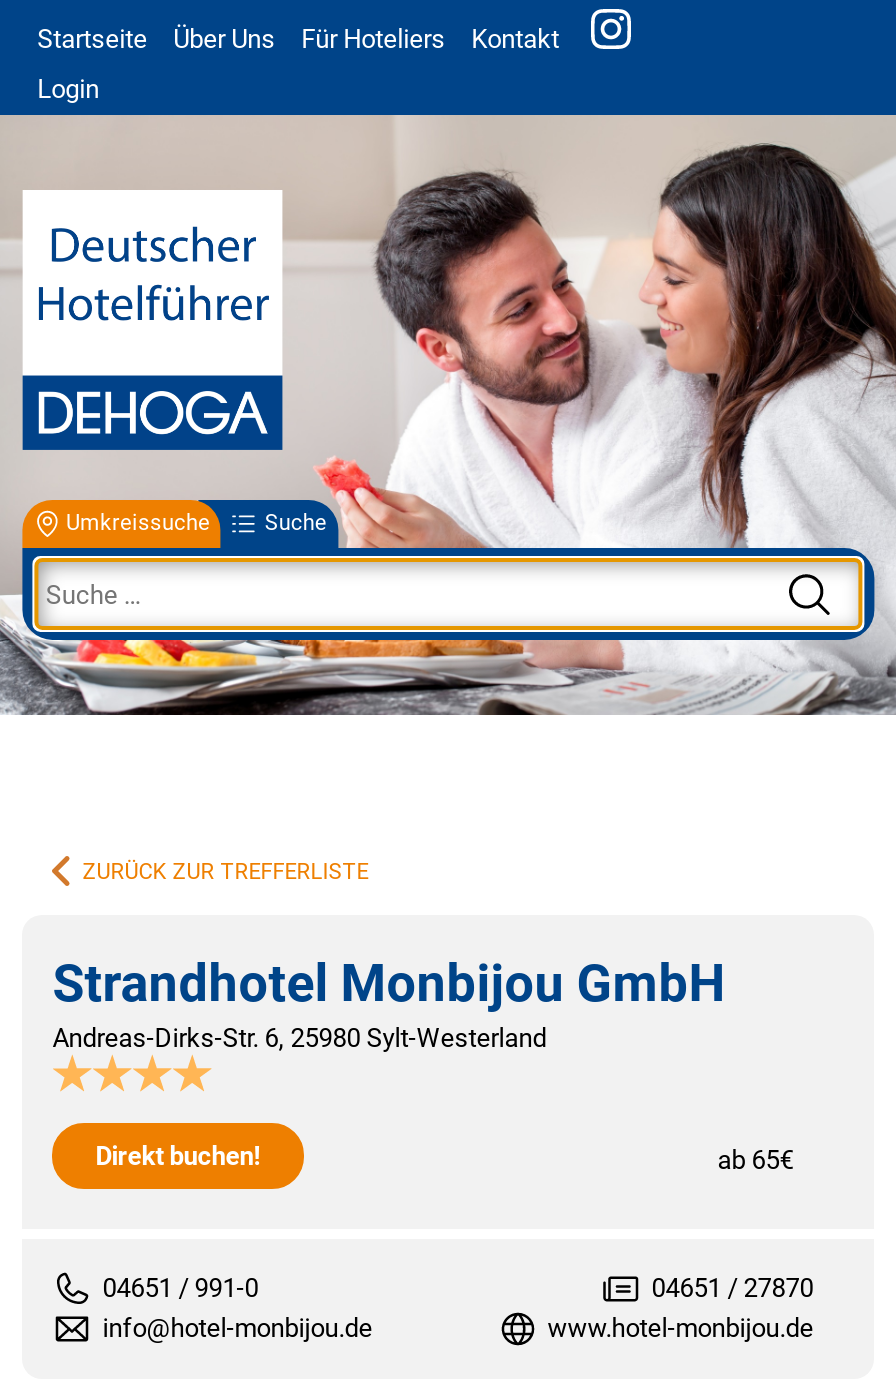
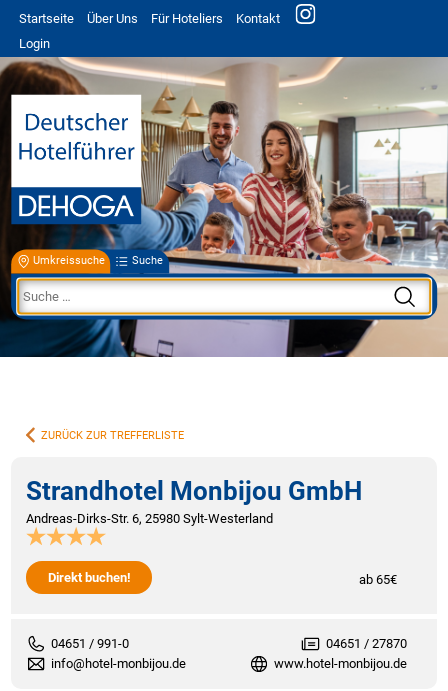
- [image]
+ [image]
